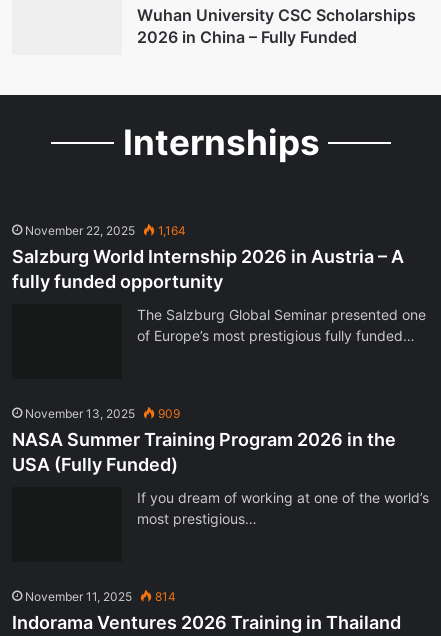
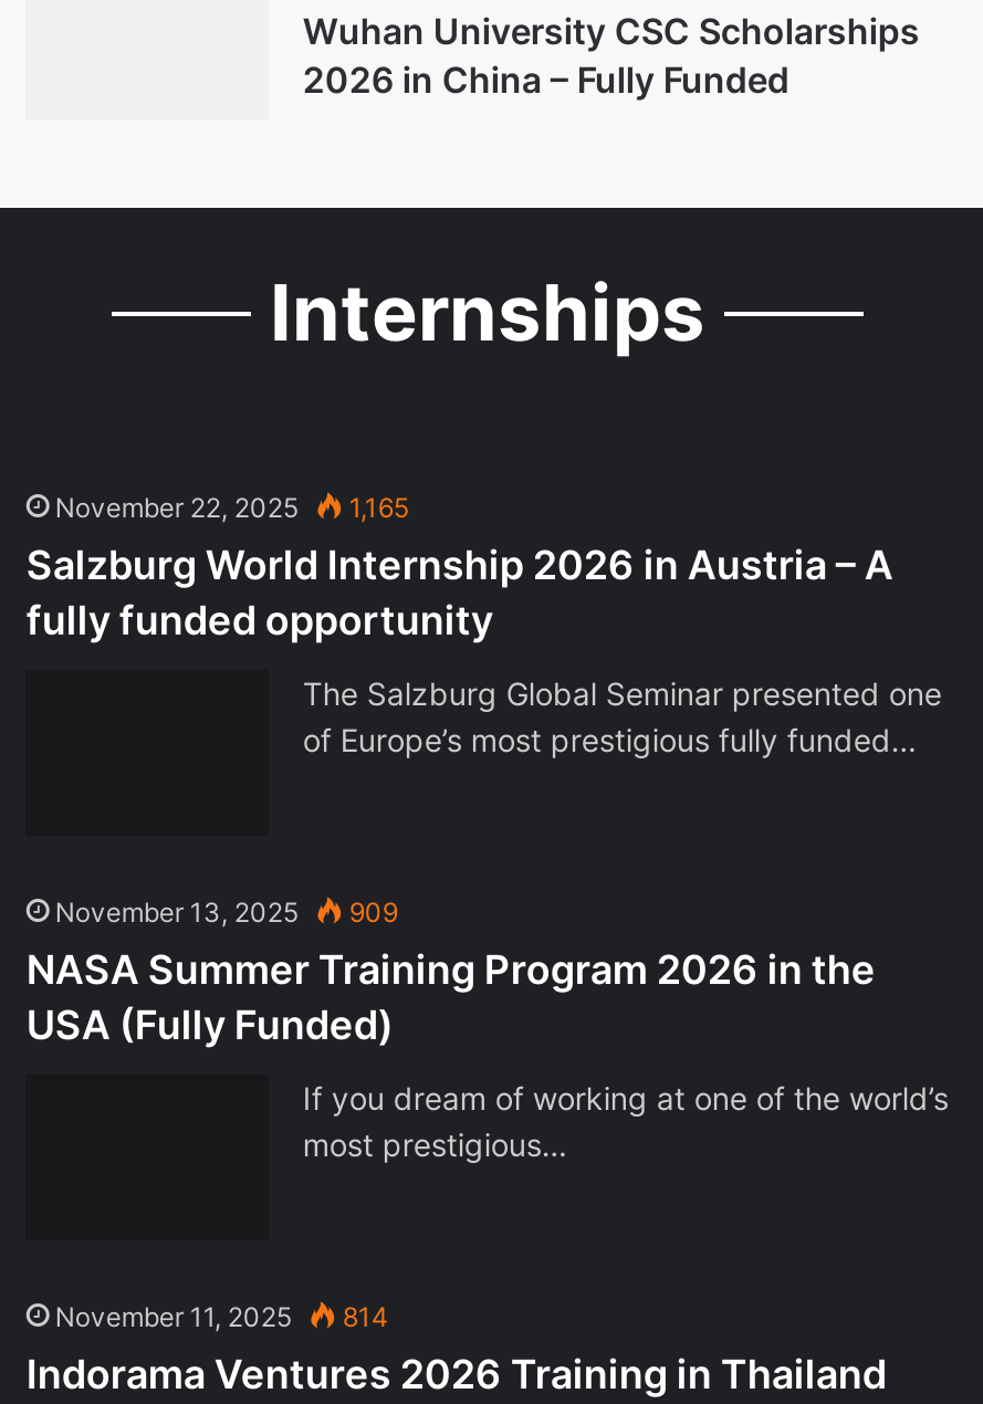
- November 22, 2025 1,164
+ November 22, 2025 1,165
